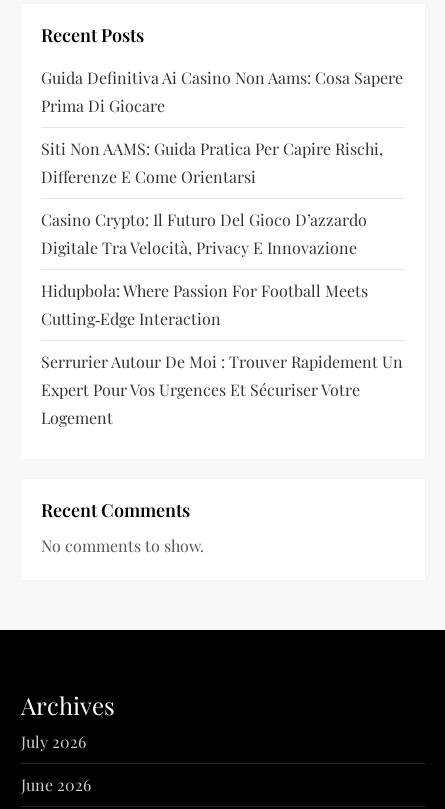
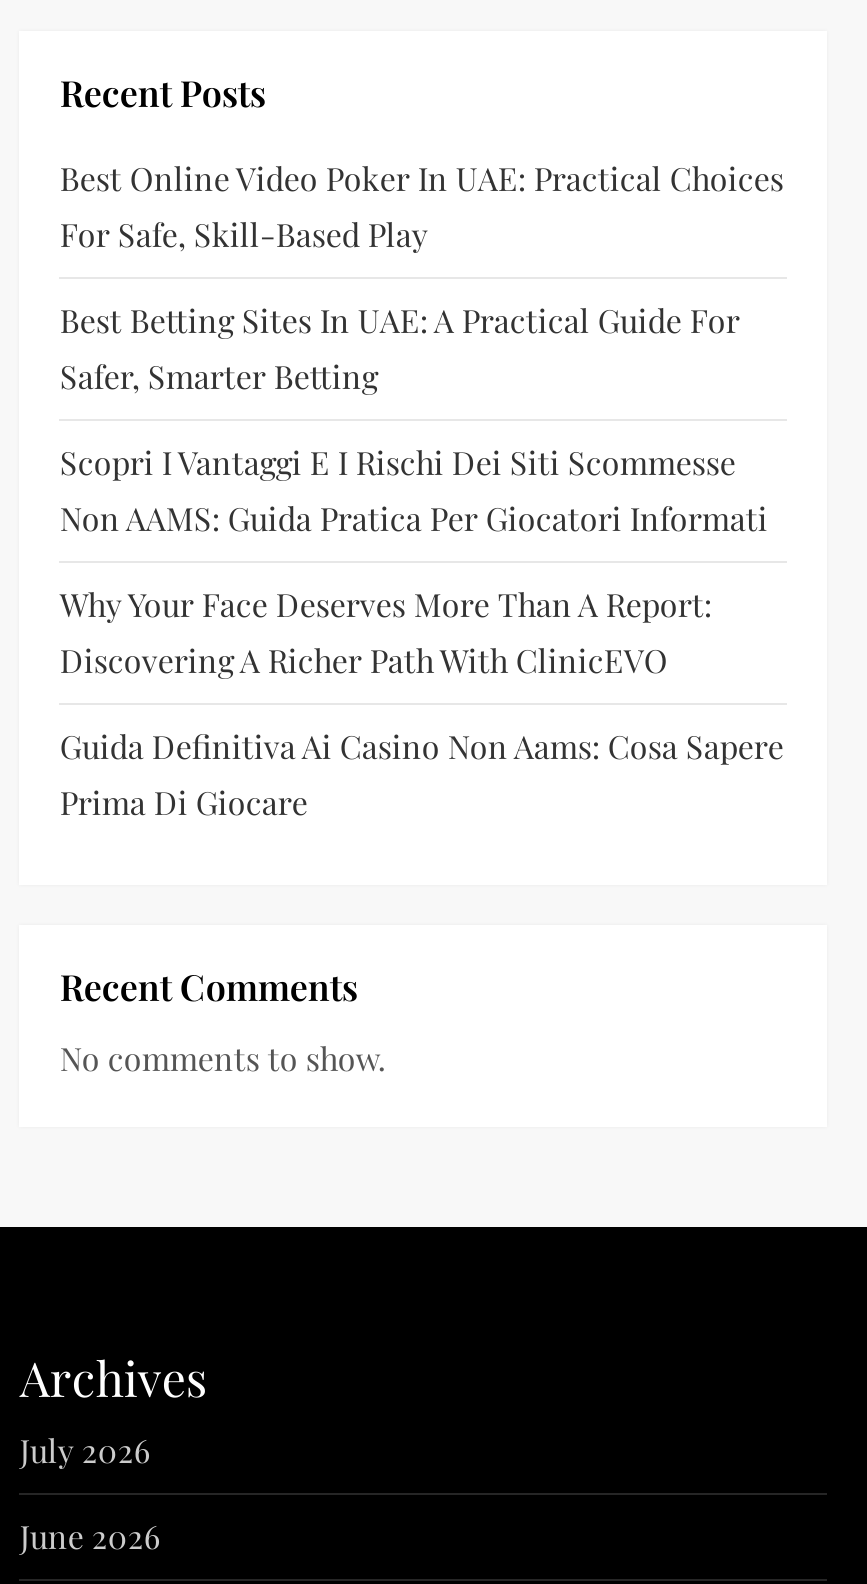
+ Best Online Video Poker In UAE: Practical Choices
+ For Safe, Skill-Based Play
+ Best Betting Sites In UAE: A Practical Guide For
+ Safer, Smarter Betting
+ Scopri I Vantaggi E I Rischi Dei Siti Scommesse
+ Non AAMS: Guida Pratica Per Giocatori Informati
+ Why Your Face Deserves More Than A Report:
+ Discovering A Richer Path With ClinicEVO

moved down: Guida Definitiva Ai Casino Non Aams: Cosa Sapere | Prima Di Giocare

- Siti Non AAMS: Guida Pratica Per Capire Rischi,
- Differenze E Come Orientarsi
- Casino Crypto: Il Futuro Del Gioco D’azzardo
- Digitale Tra Velocità, Privacy E Innovazione
- Hidupbola: Where Passion For Football Meets
- Cutting‑Edge Interaction
- Serrurier Autour De Moi : Trouver Rapidement Un
- Expert Pour Vos Urgences Et Sécuriser Votre
- Logement
